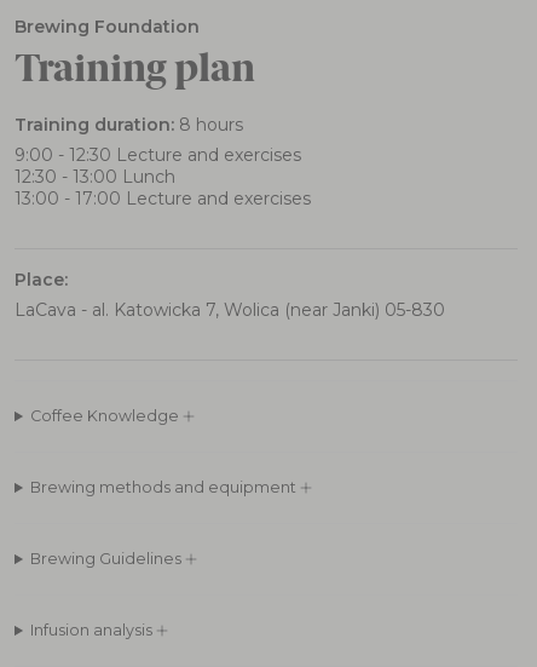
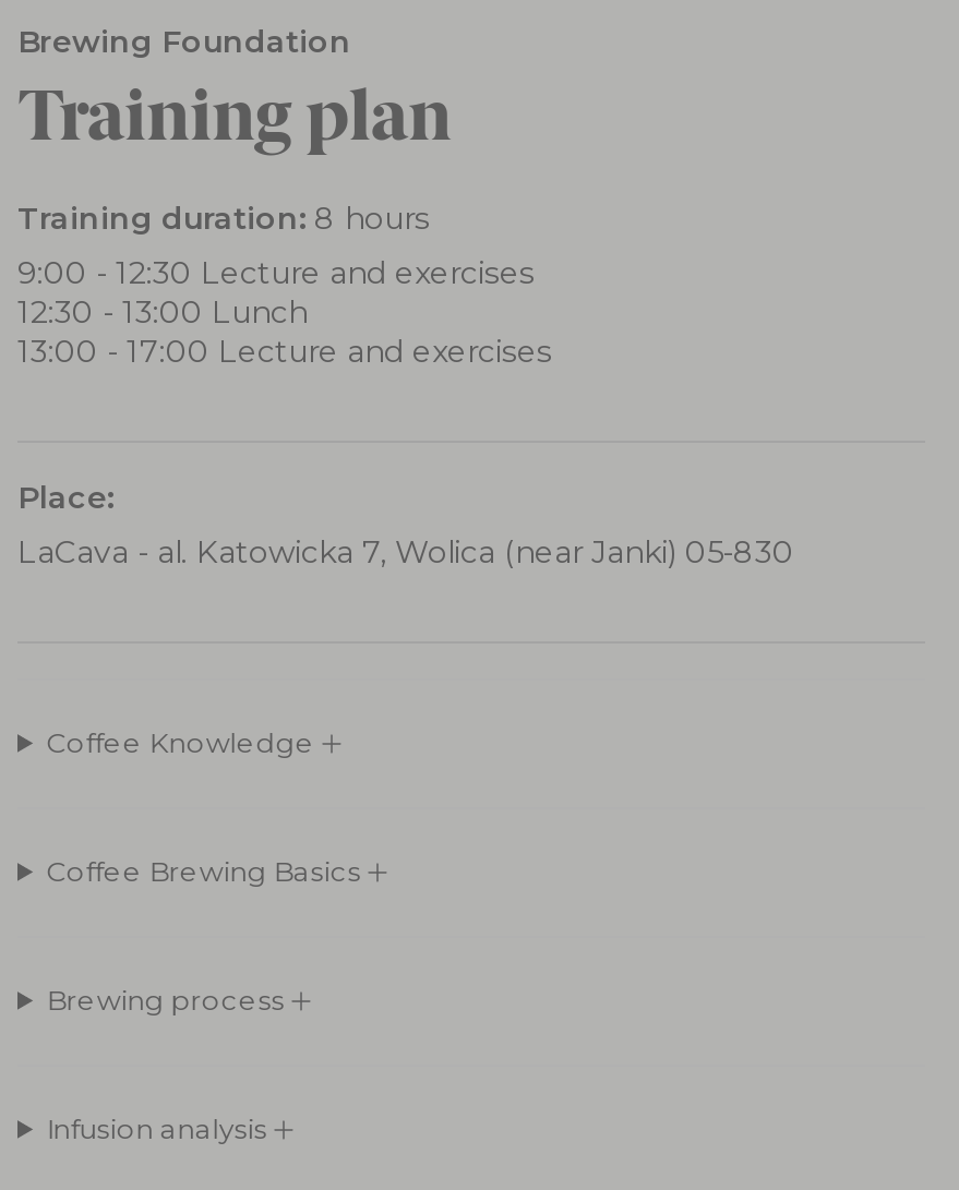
- Brewing methods and equipment
+ Coffee Brewing Basics

- Brewing Guidelines
+ Brewing process
